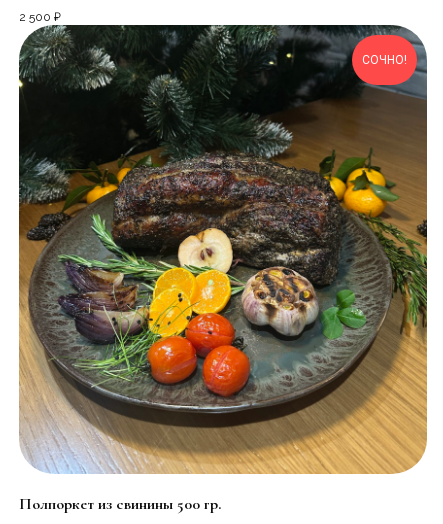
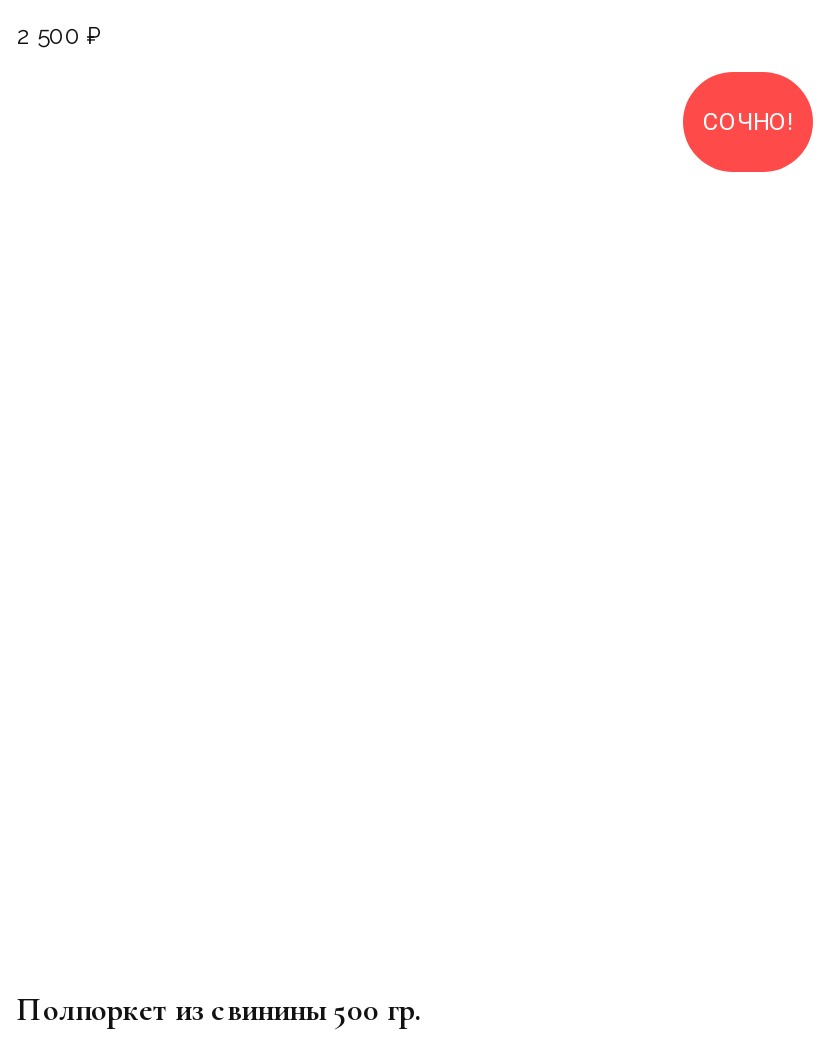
- [image]
